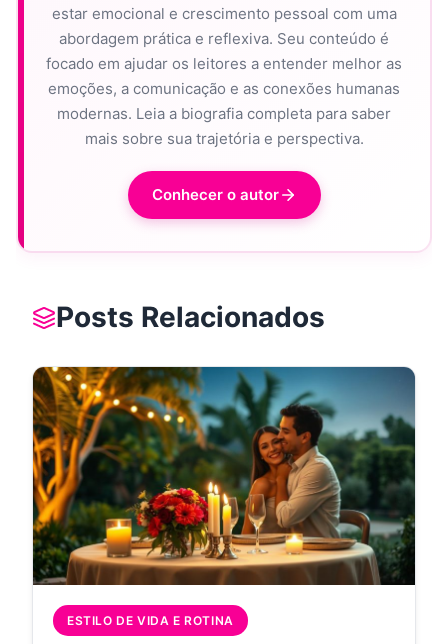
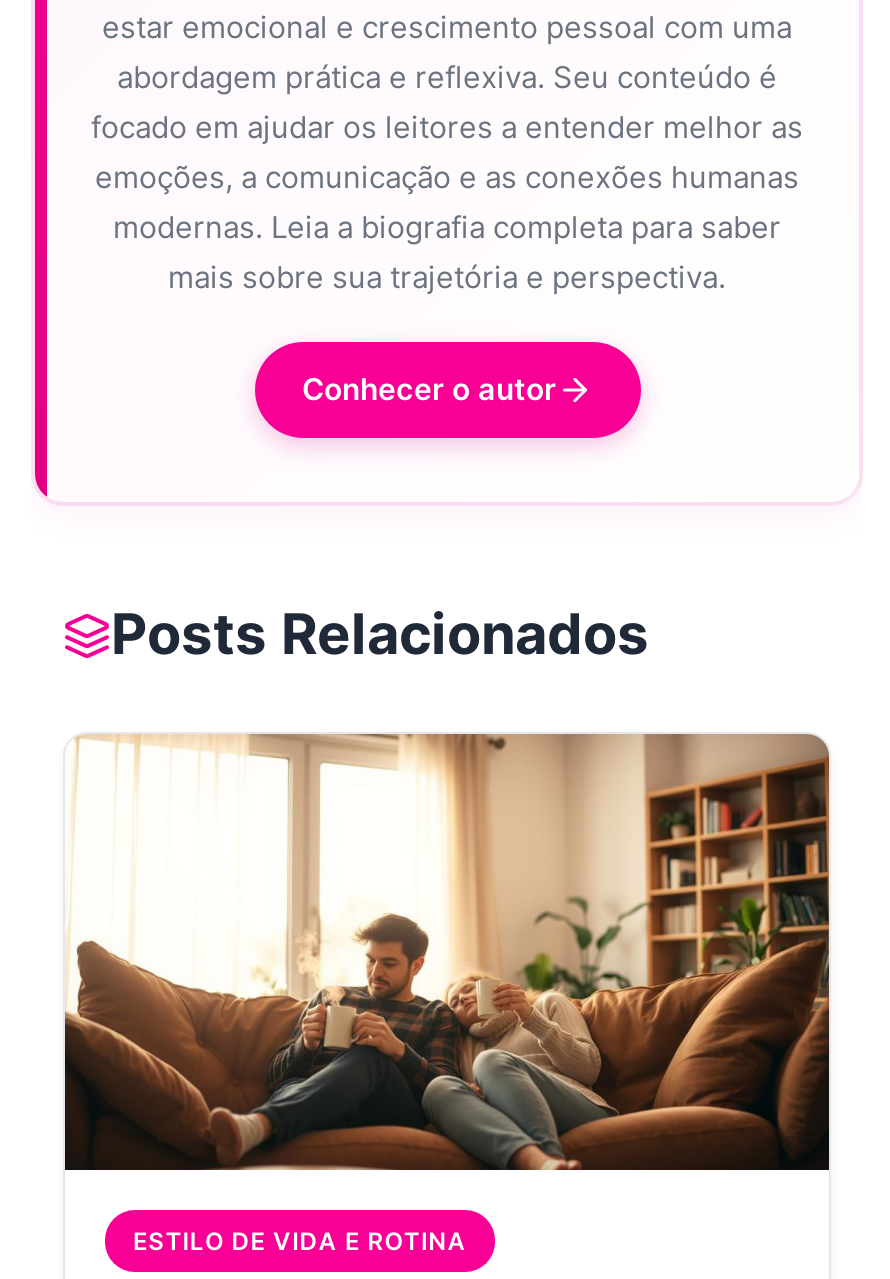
- [image]
+ [image]
